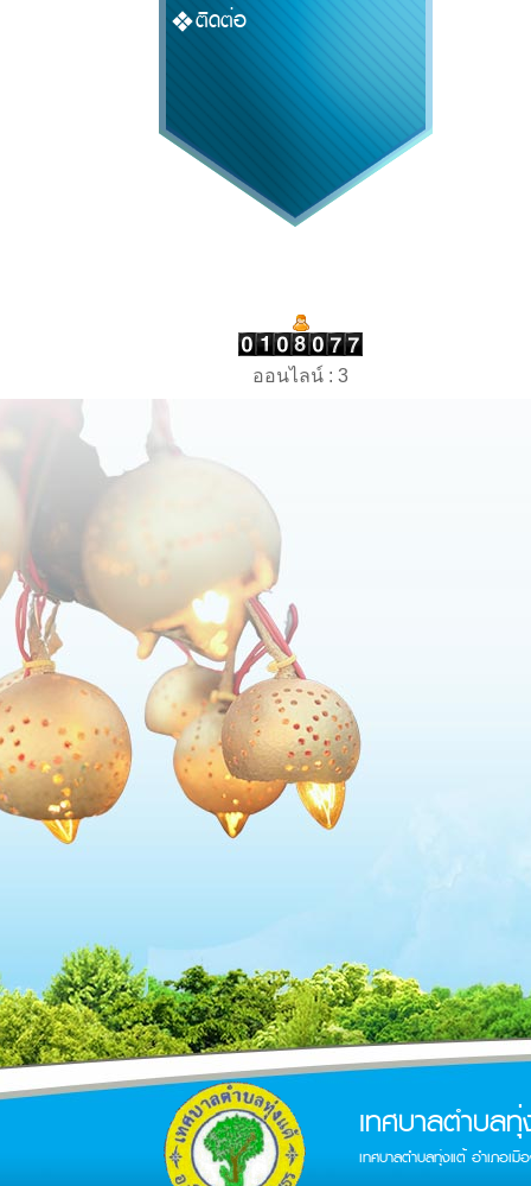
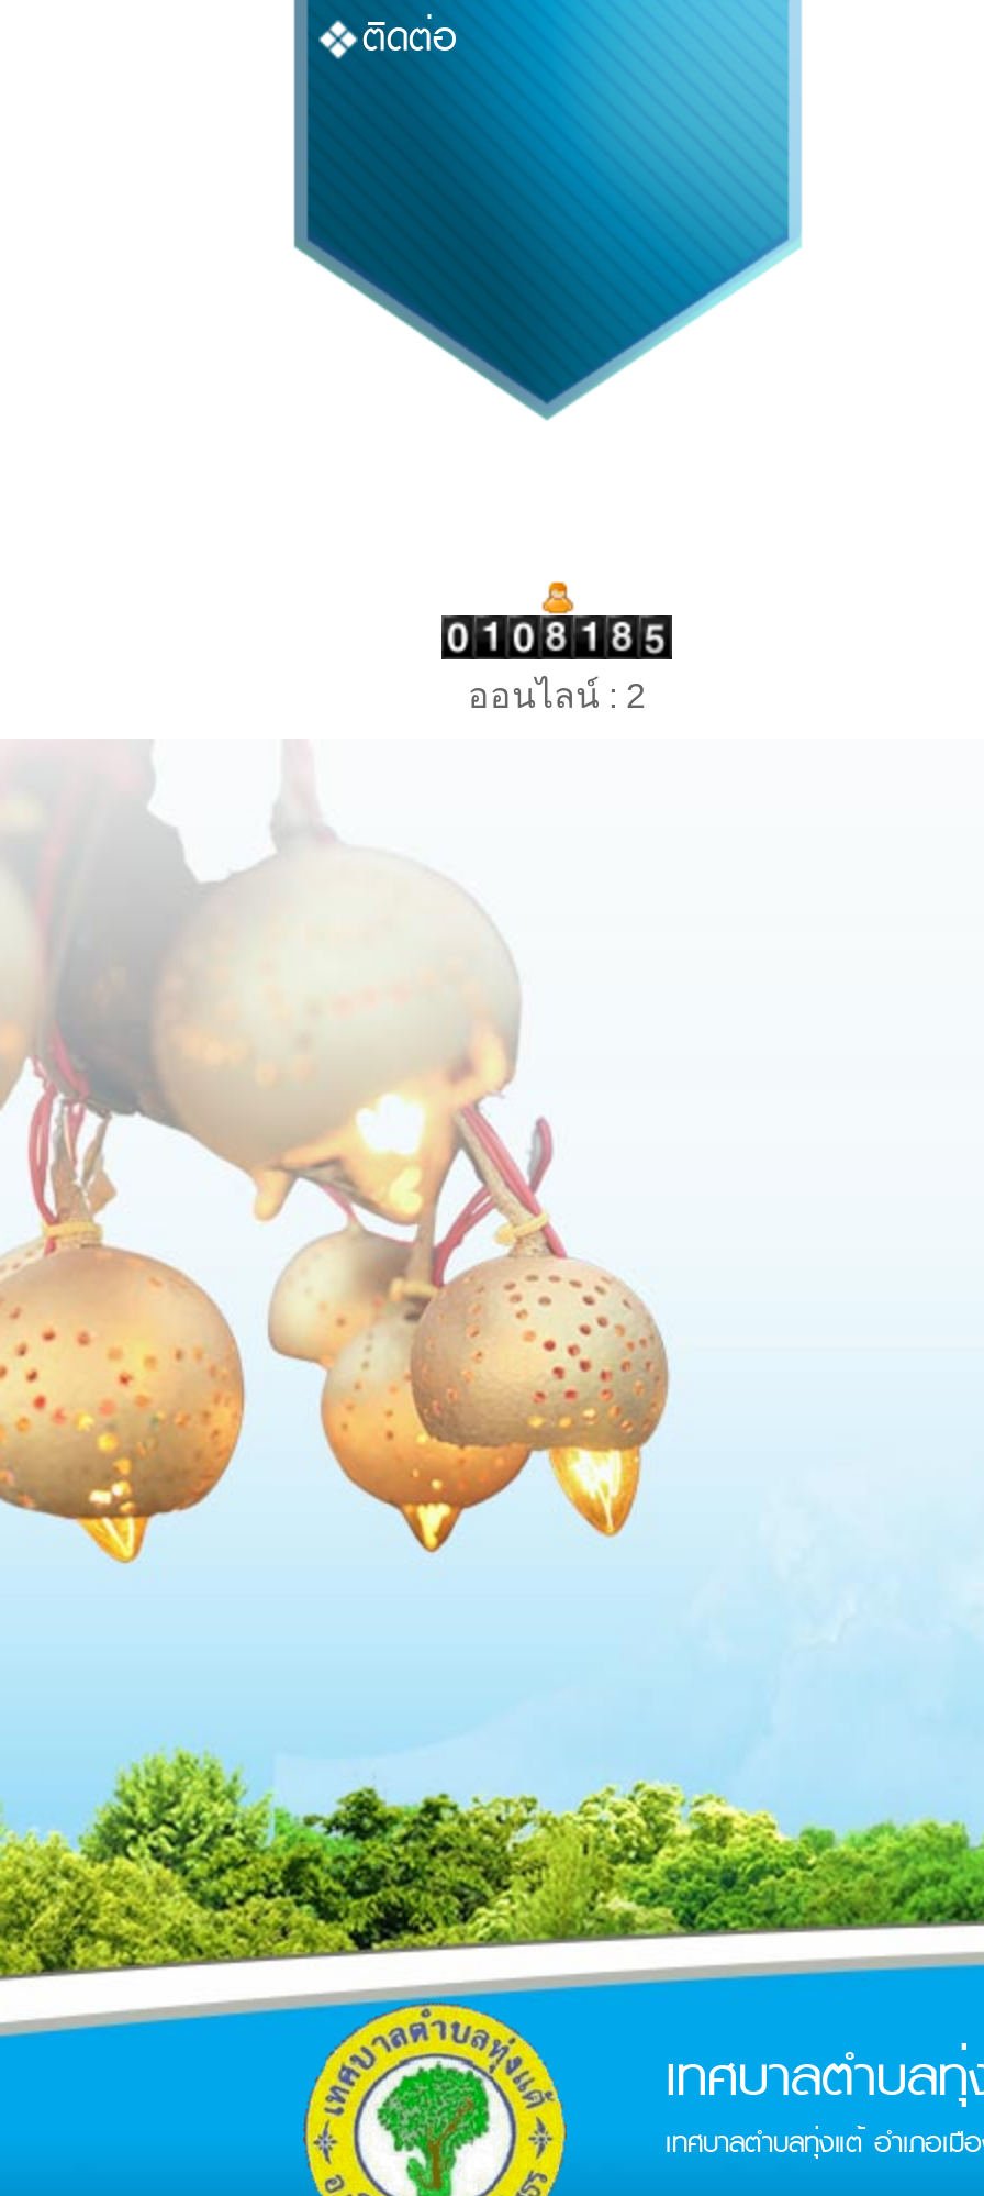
- ออนไลน์ : 3
+ ออนไลน์ : 2
